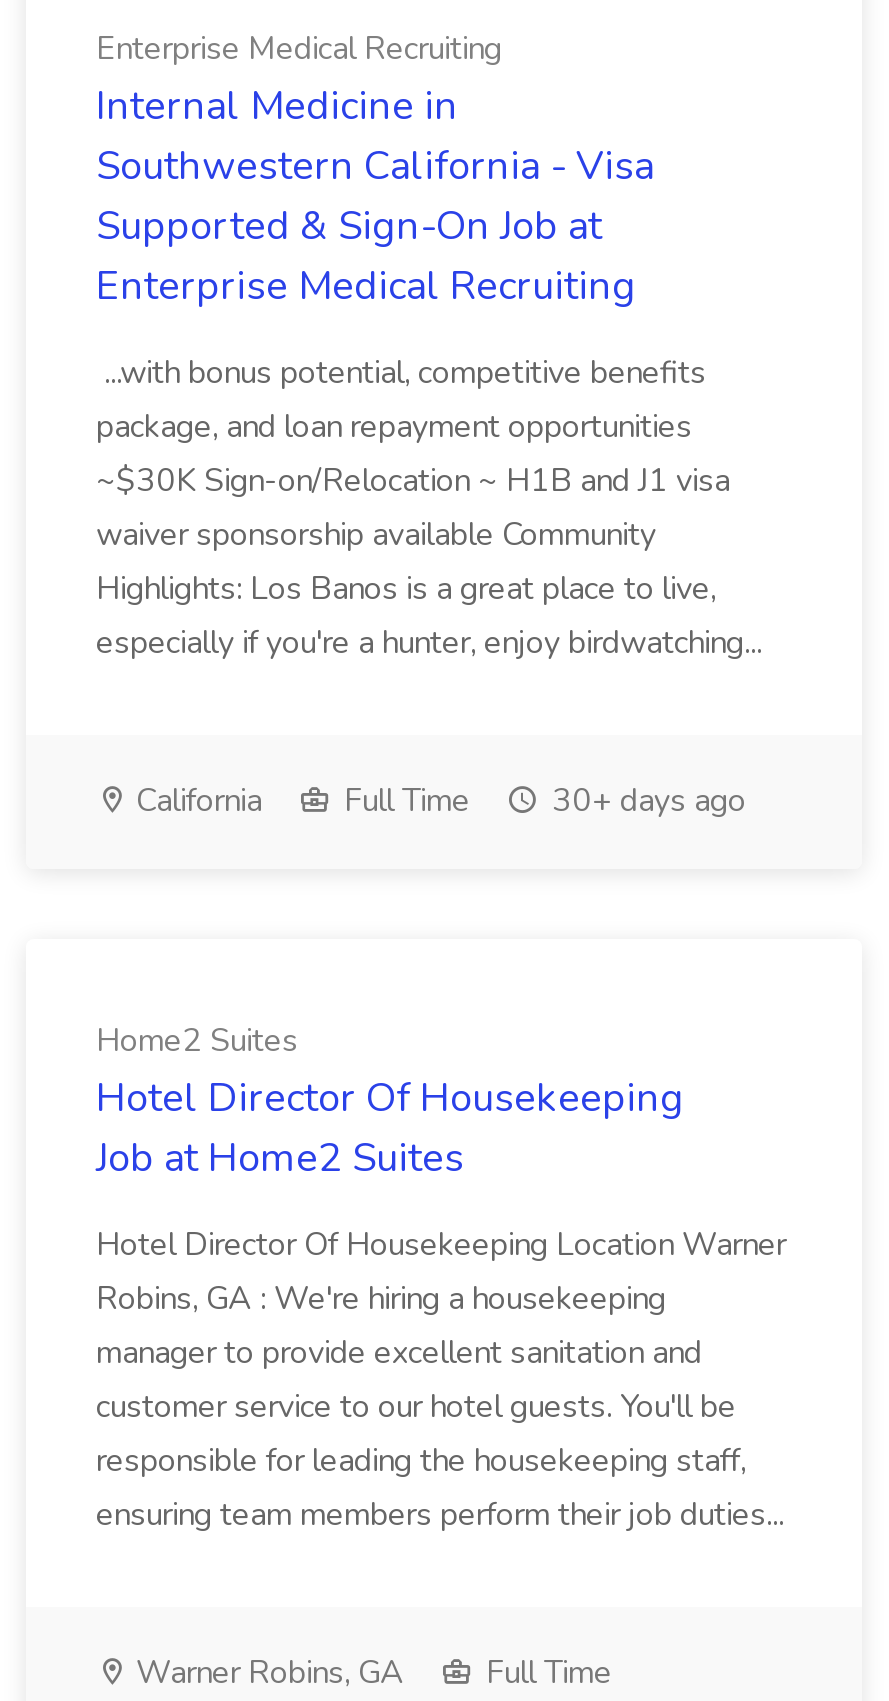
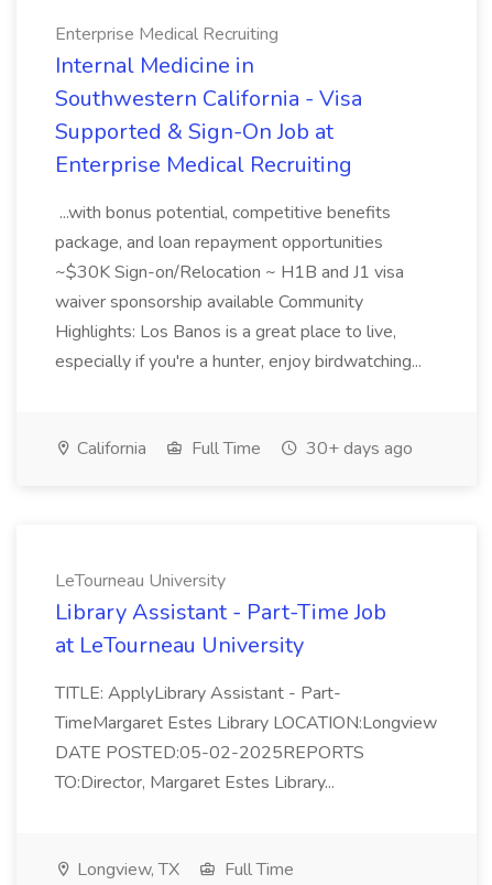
- Home2 Suites
- Hotel Director Of Housekeeping
- Job at Home2 Suites
+ LeTourneau University
+ Library Assistant - Part-Time Job
+ at LeTourneau University

- Hotel Director Of Housekeeping Location Warner
- Robins, GA : We're hiring a housekeeping
- manager to provide excellent sanitation and
- customer service to our hotel guests. You'll be
- responsible for leading the housekeeping staff,
- ensuring team members perform their job duties...
+ TITLE: ApplyLibrary Assistant - Part-
+ TimeMargaret Estes Library LOCATION:Longview
+ DATE POSTED:05-02-2025REPORTS
+ TO:Director, Margaret Estes Library...

- Warner Robins, GA
+ Longview, TX
